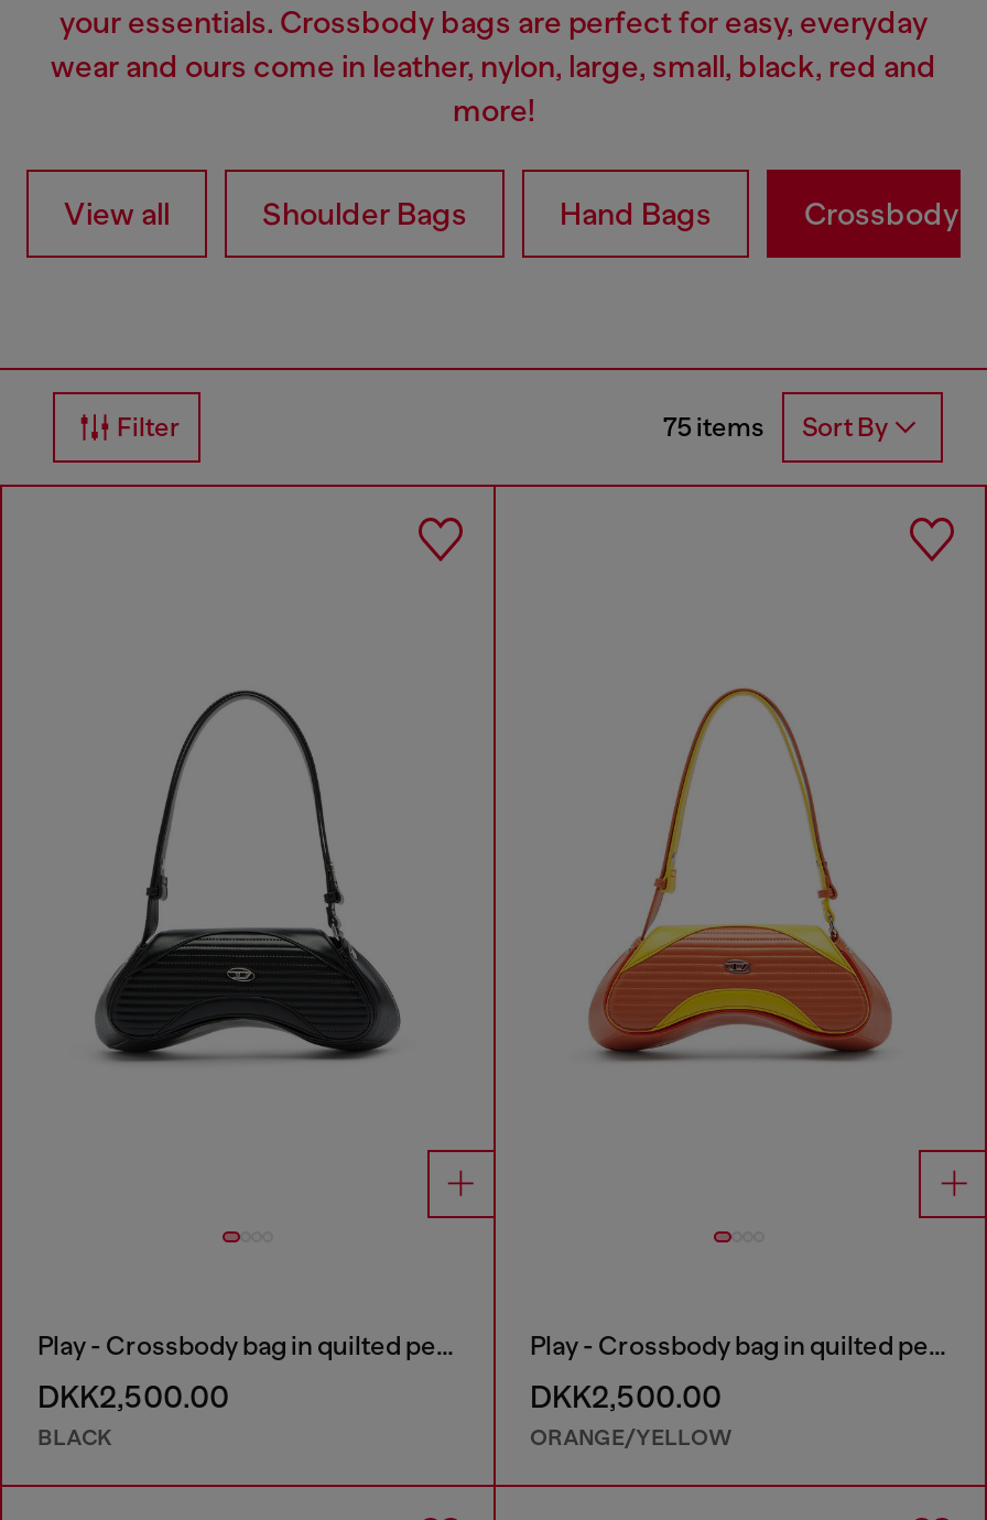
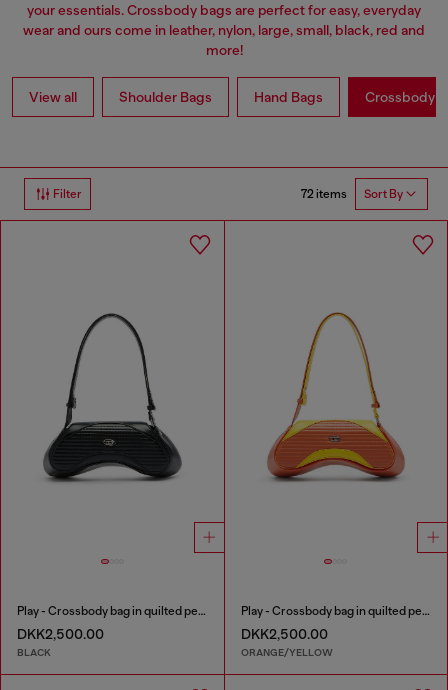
- 75 items Sort By
+ 72 items Sort By
